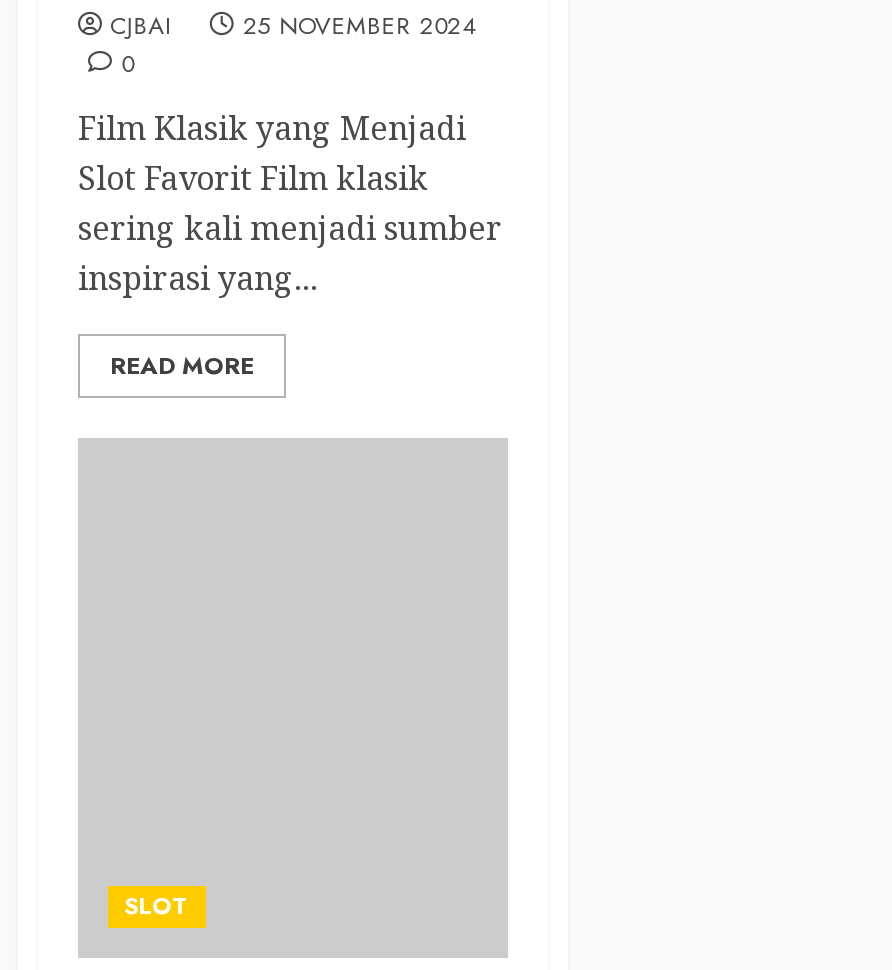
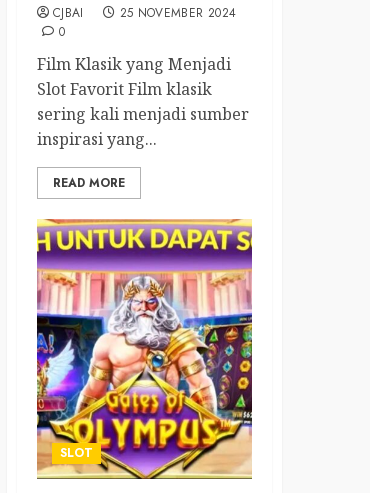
+ [image]
